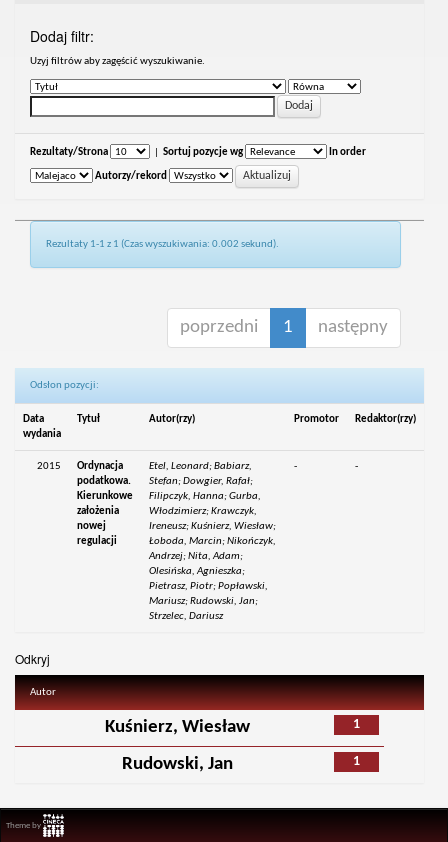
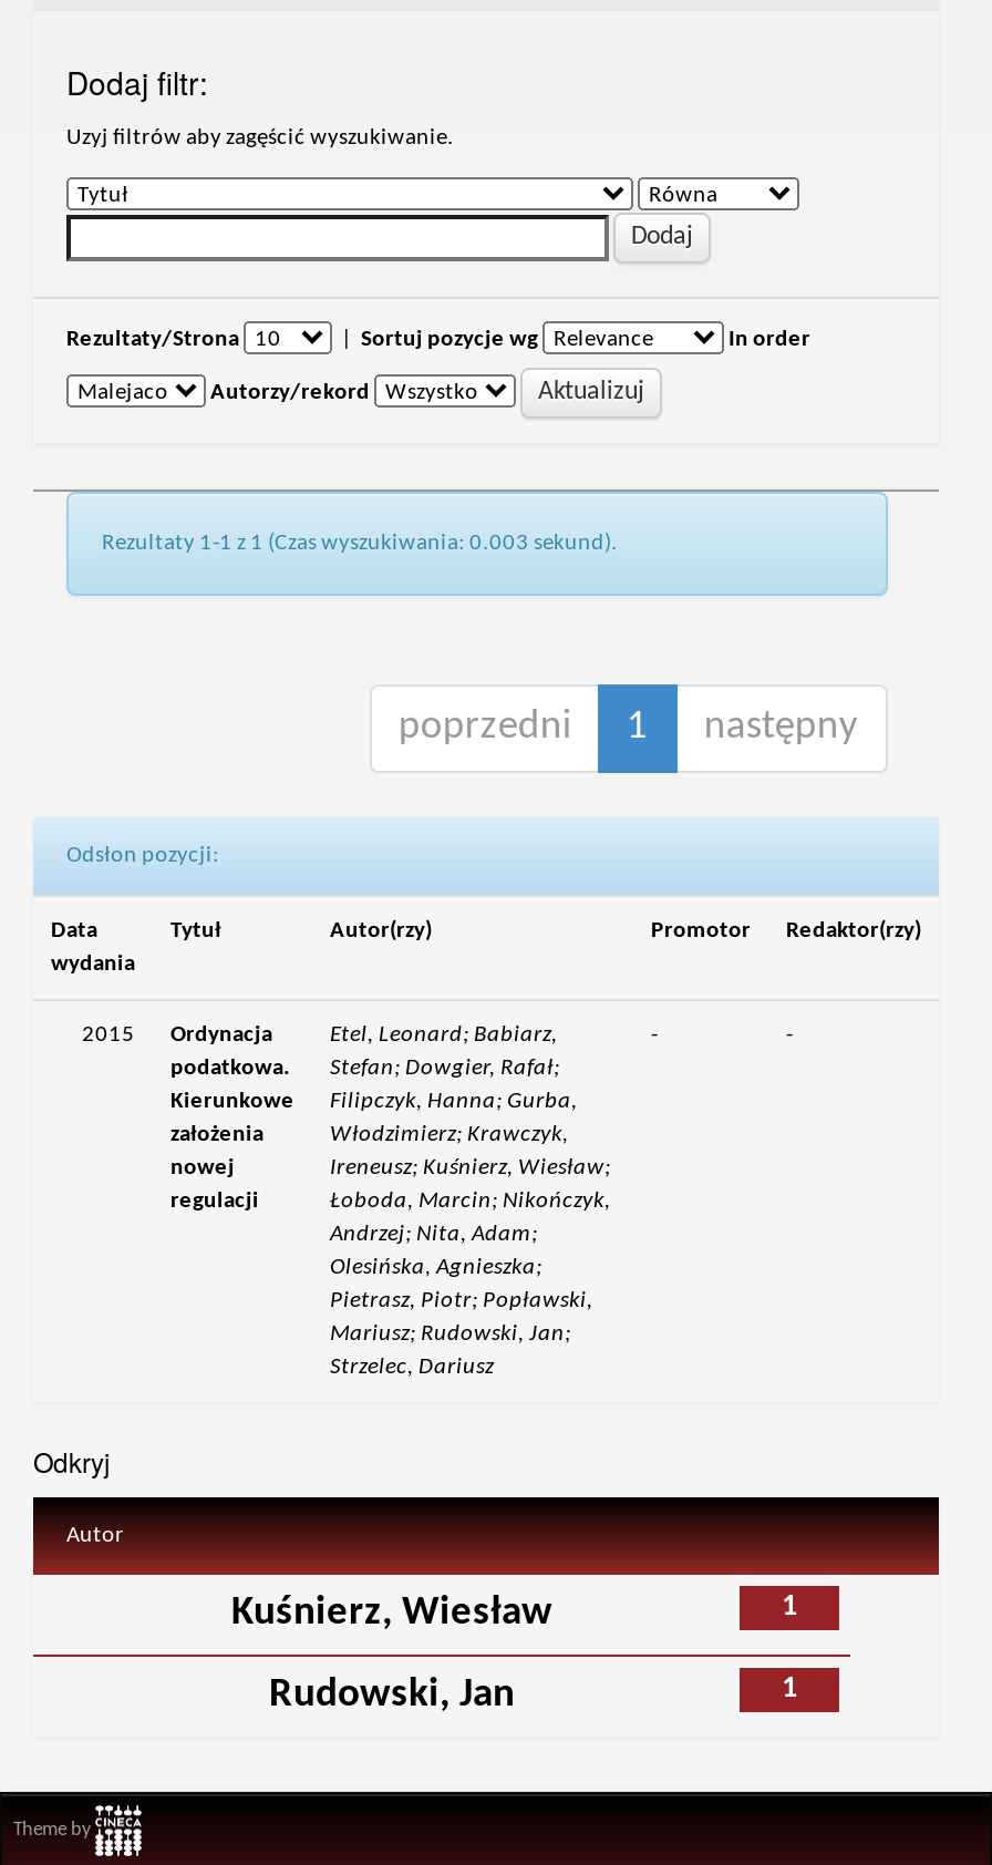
- Rezultaty 1-1 z 1 (Czas wyszukiwania: 0.002 sekund).
+ Rezultaty 1-1 z 1 (Czas wyszukiwania: 0.003 sekund).
